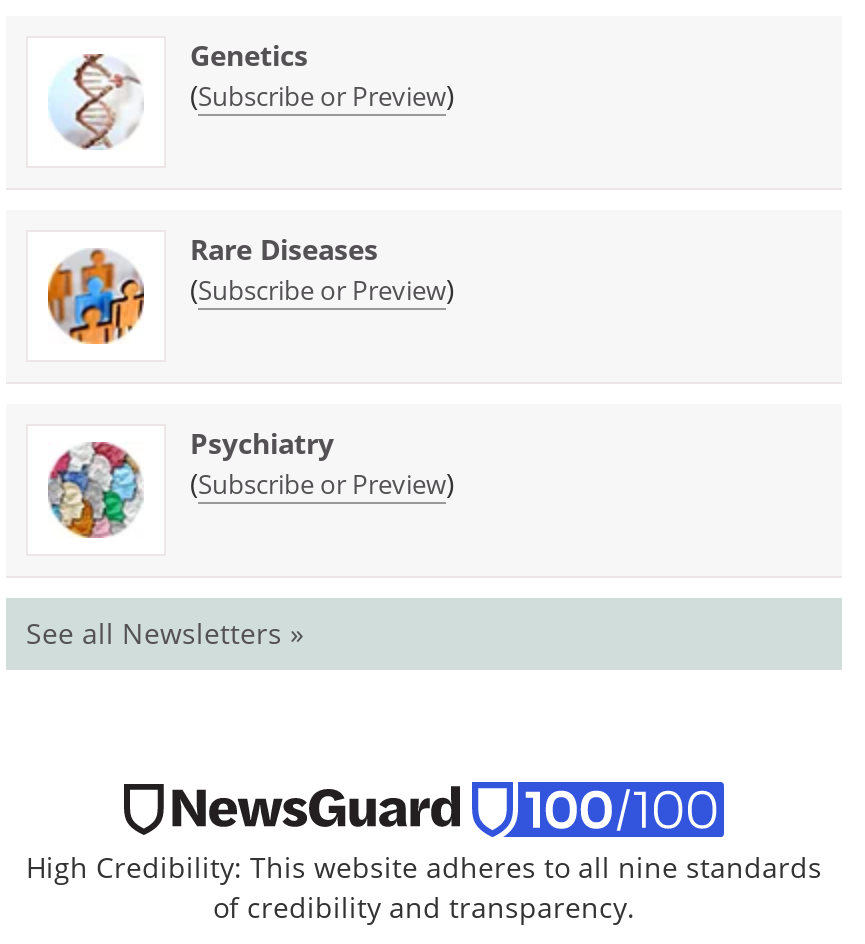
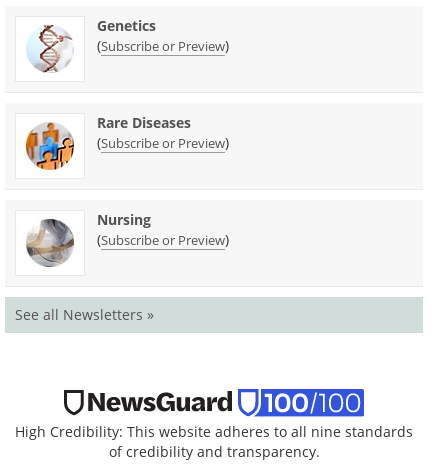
- [image]
- Psychiatry
+ [image]
+ Nursing
